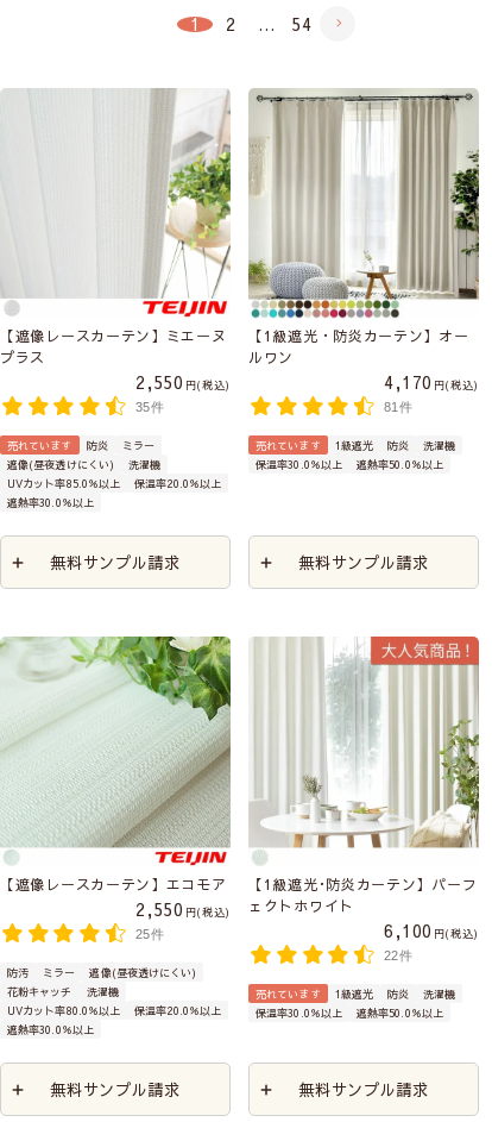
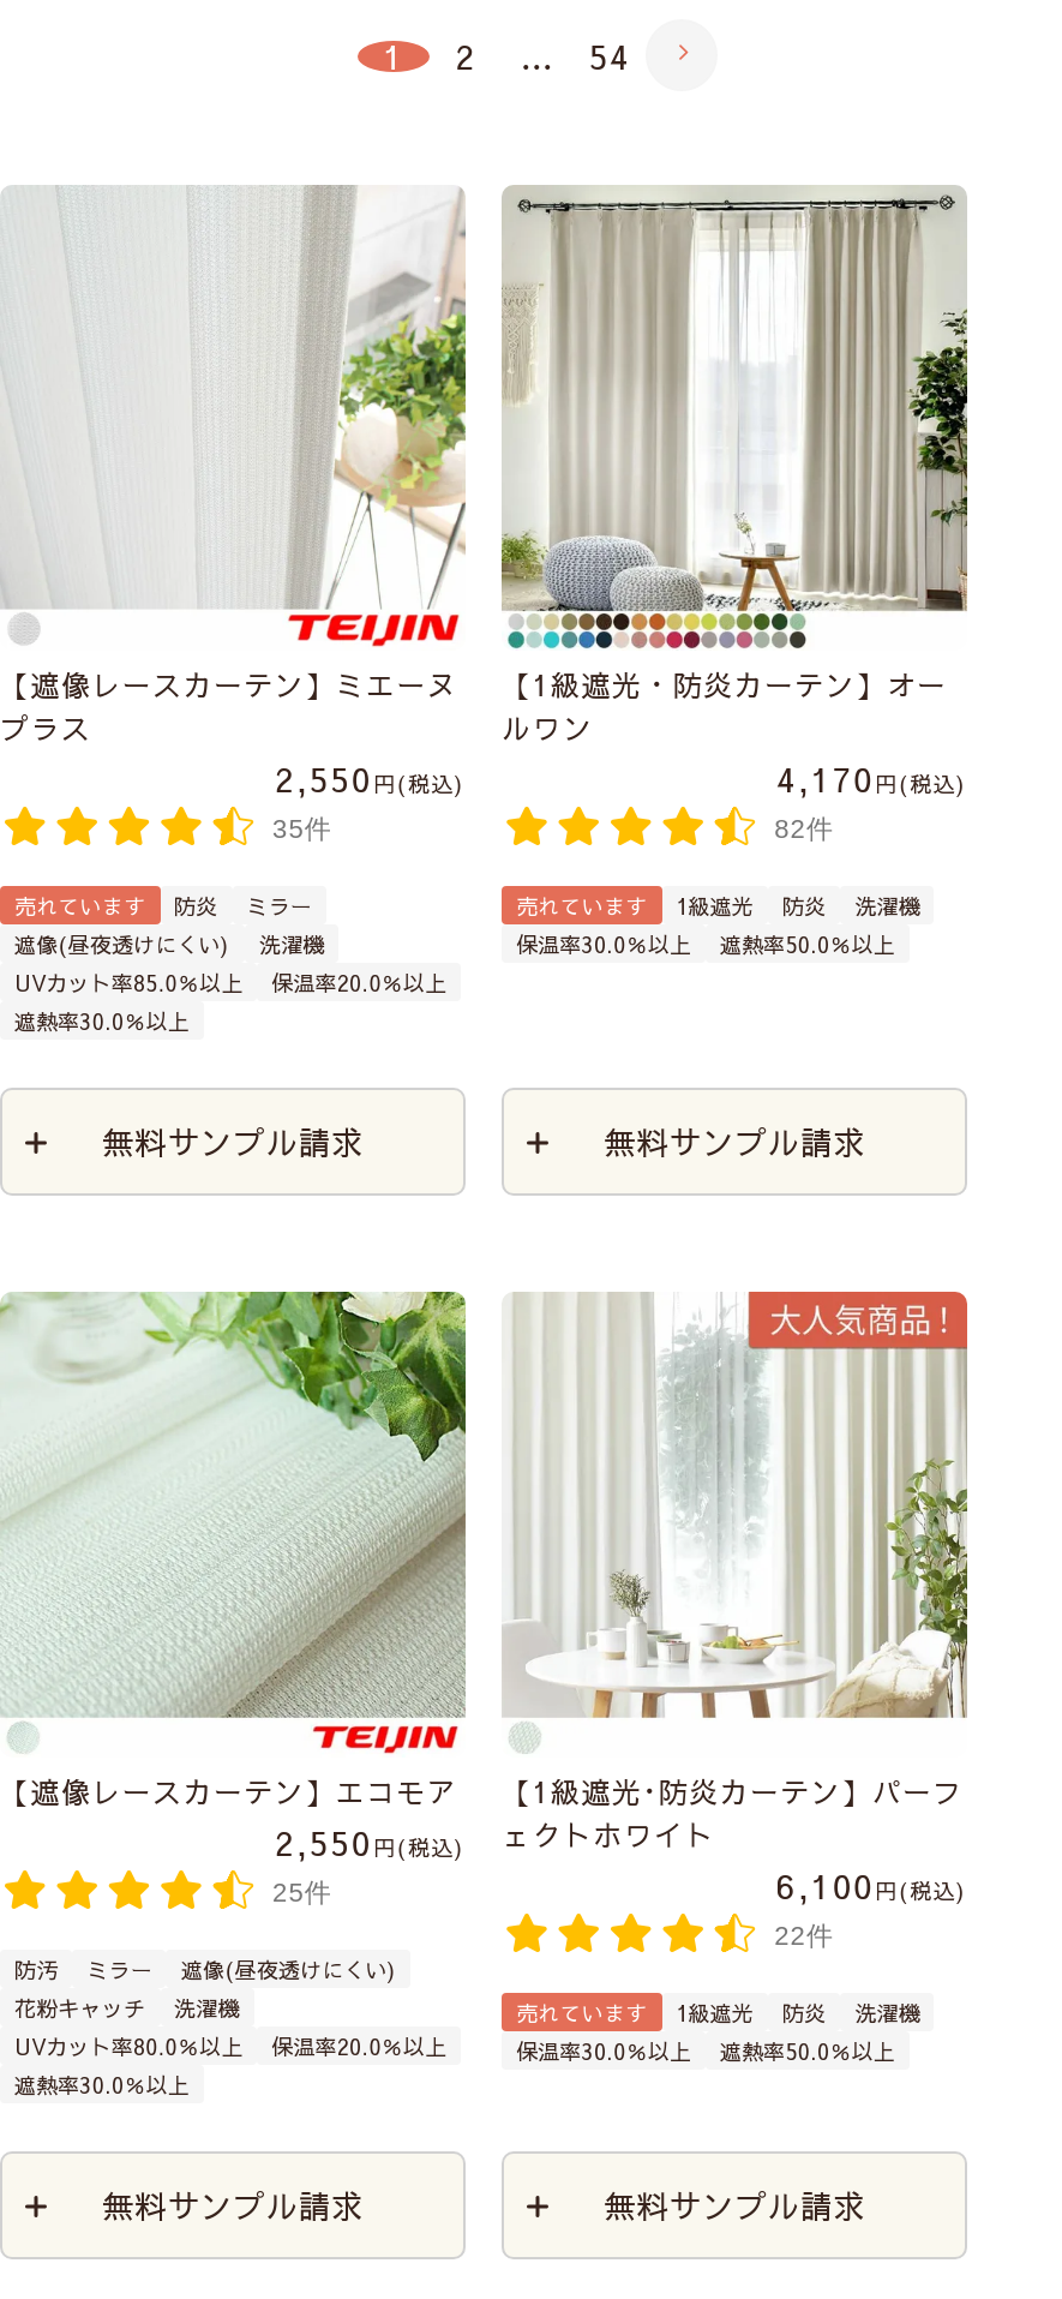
- 81件
+ 82件
